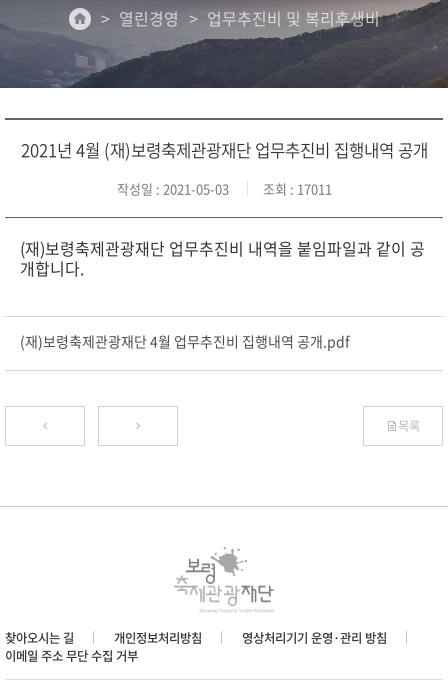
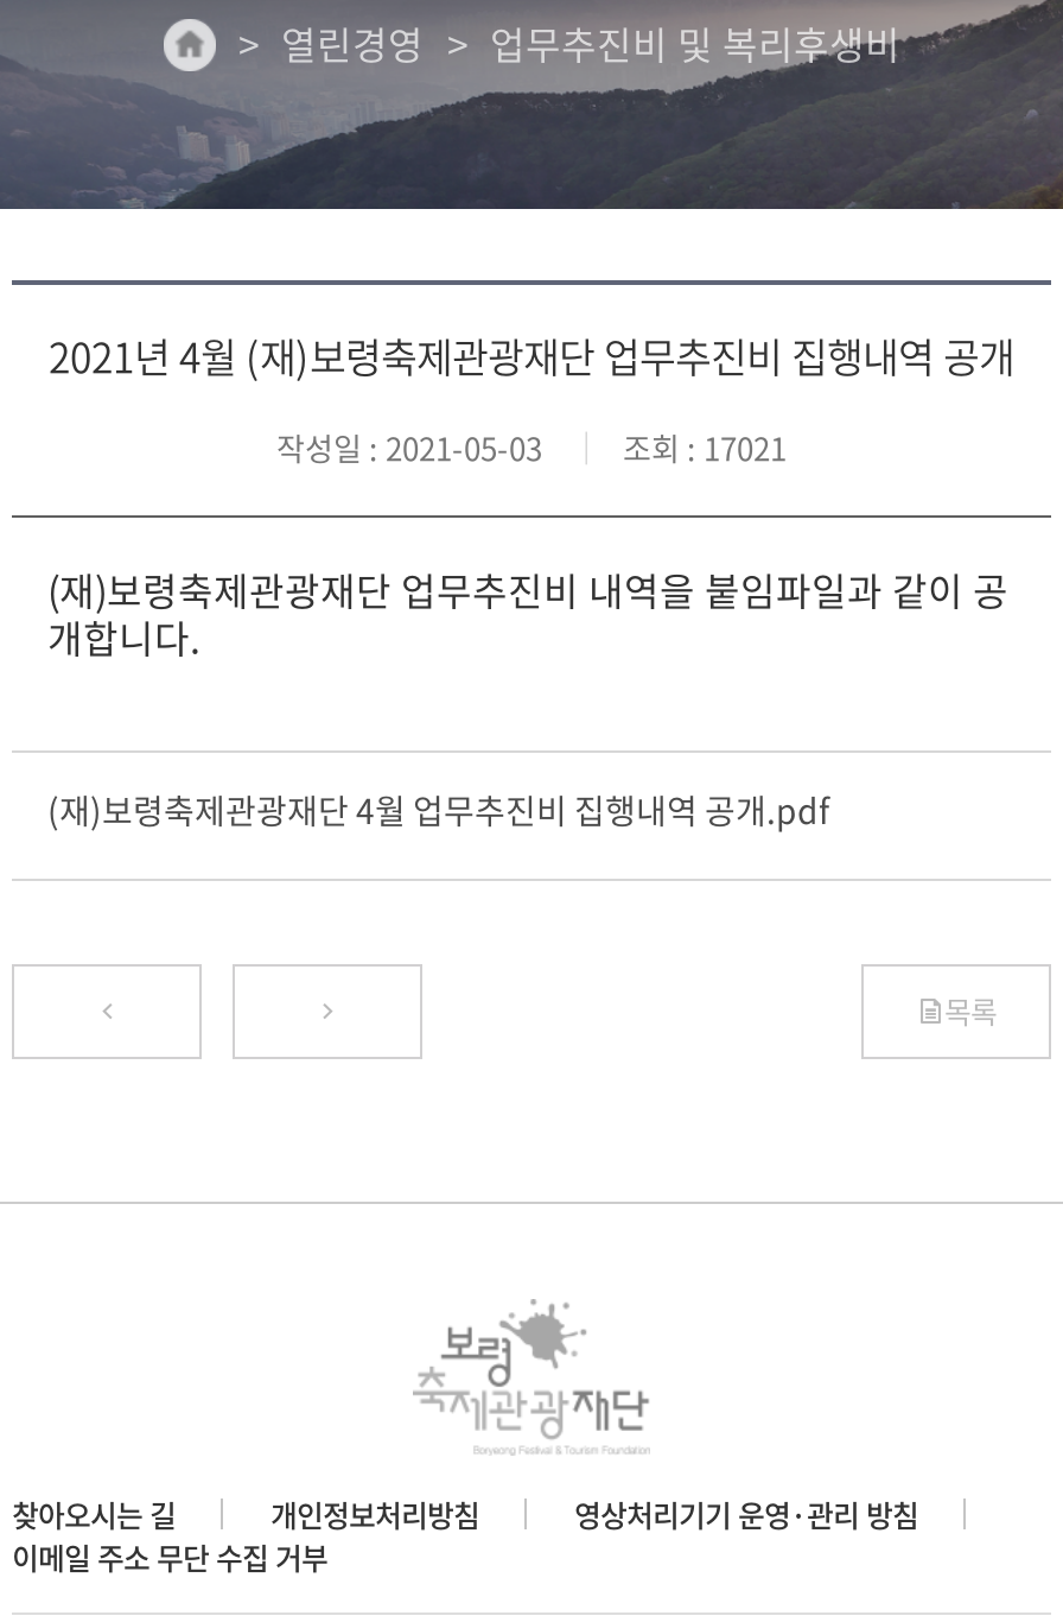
- 작성일: 2021-05-03 조회: 17011
+ 작성일: 2021-05-03 조회: 17021
